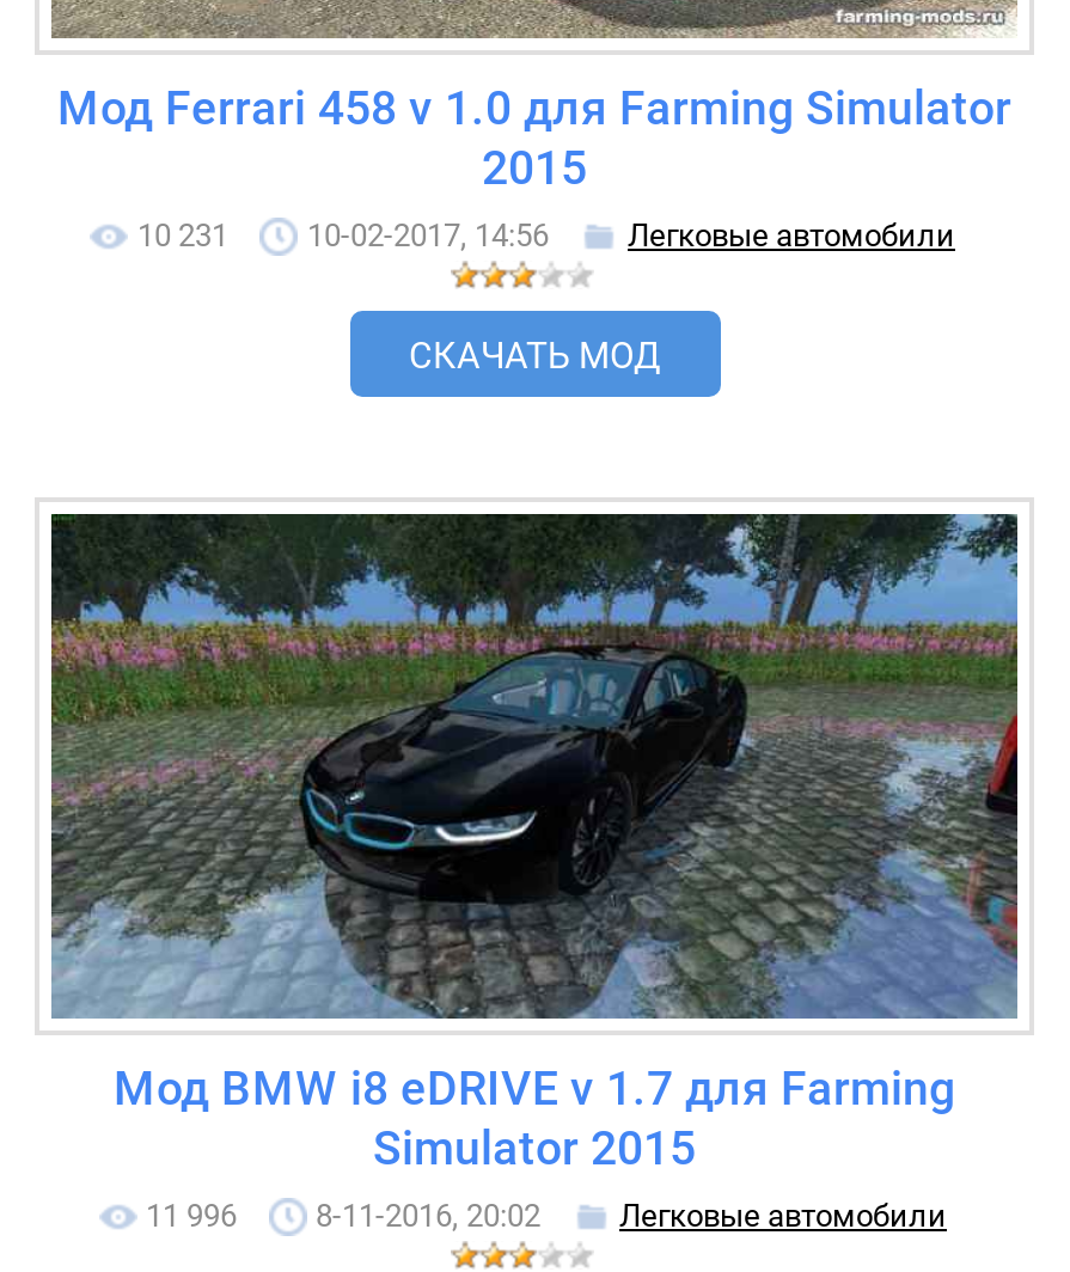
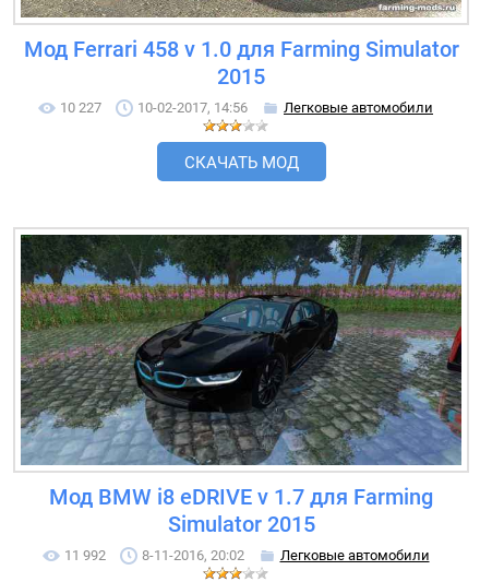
- 10 231
+ 10 227

- 11 996
+ 11 992
